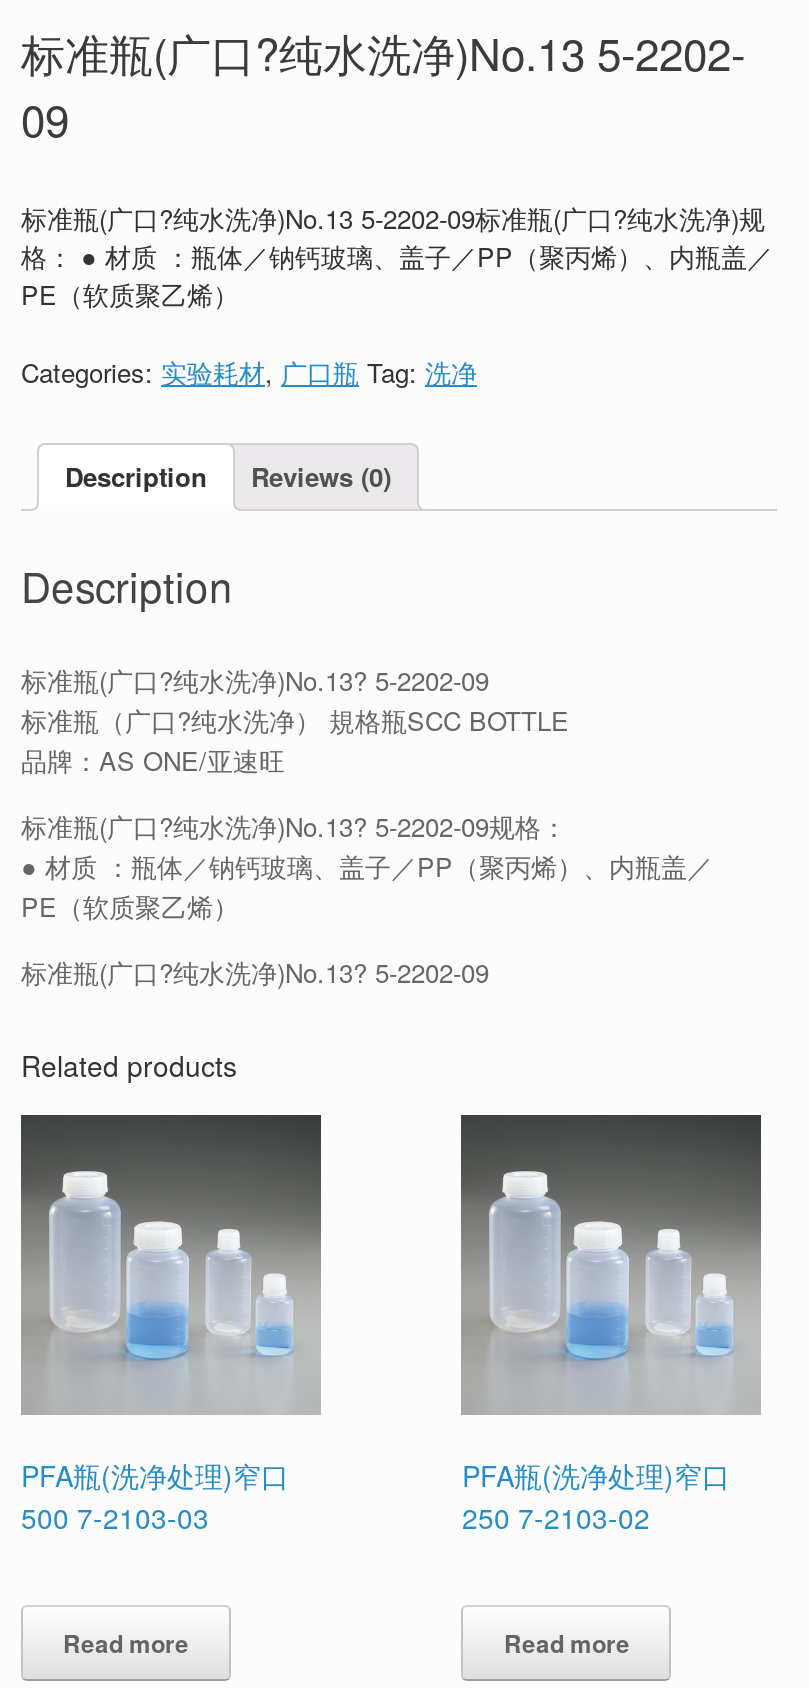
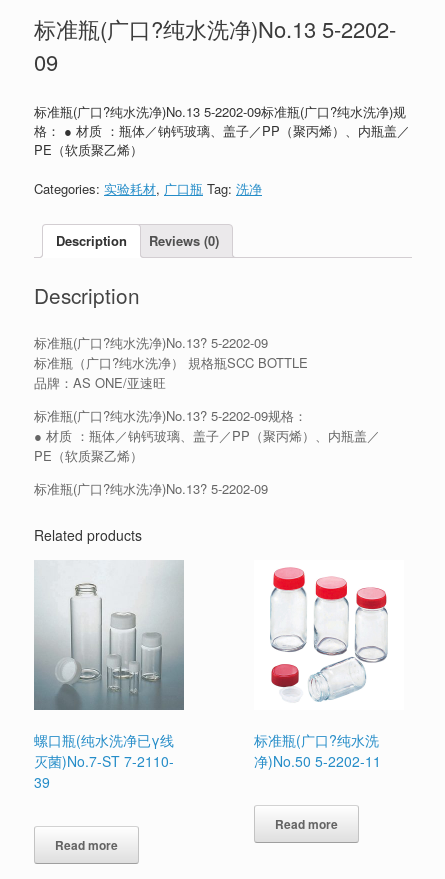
- [image]
- PFA瓶(洗净处理)窄口
- 500 7-2103-03
+ [image]
+ 螺口瓶(纯水洗净已γ线
+ 灭菌)No.7-ST 7-2110-
+ 39

- [image]
- PFA瓶(洗净处理)窄口
- 250 7-2103-02
+ [image]
+ 标准瓶(广口?纯水洗
+ 净)No.50 5-2202-11
